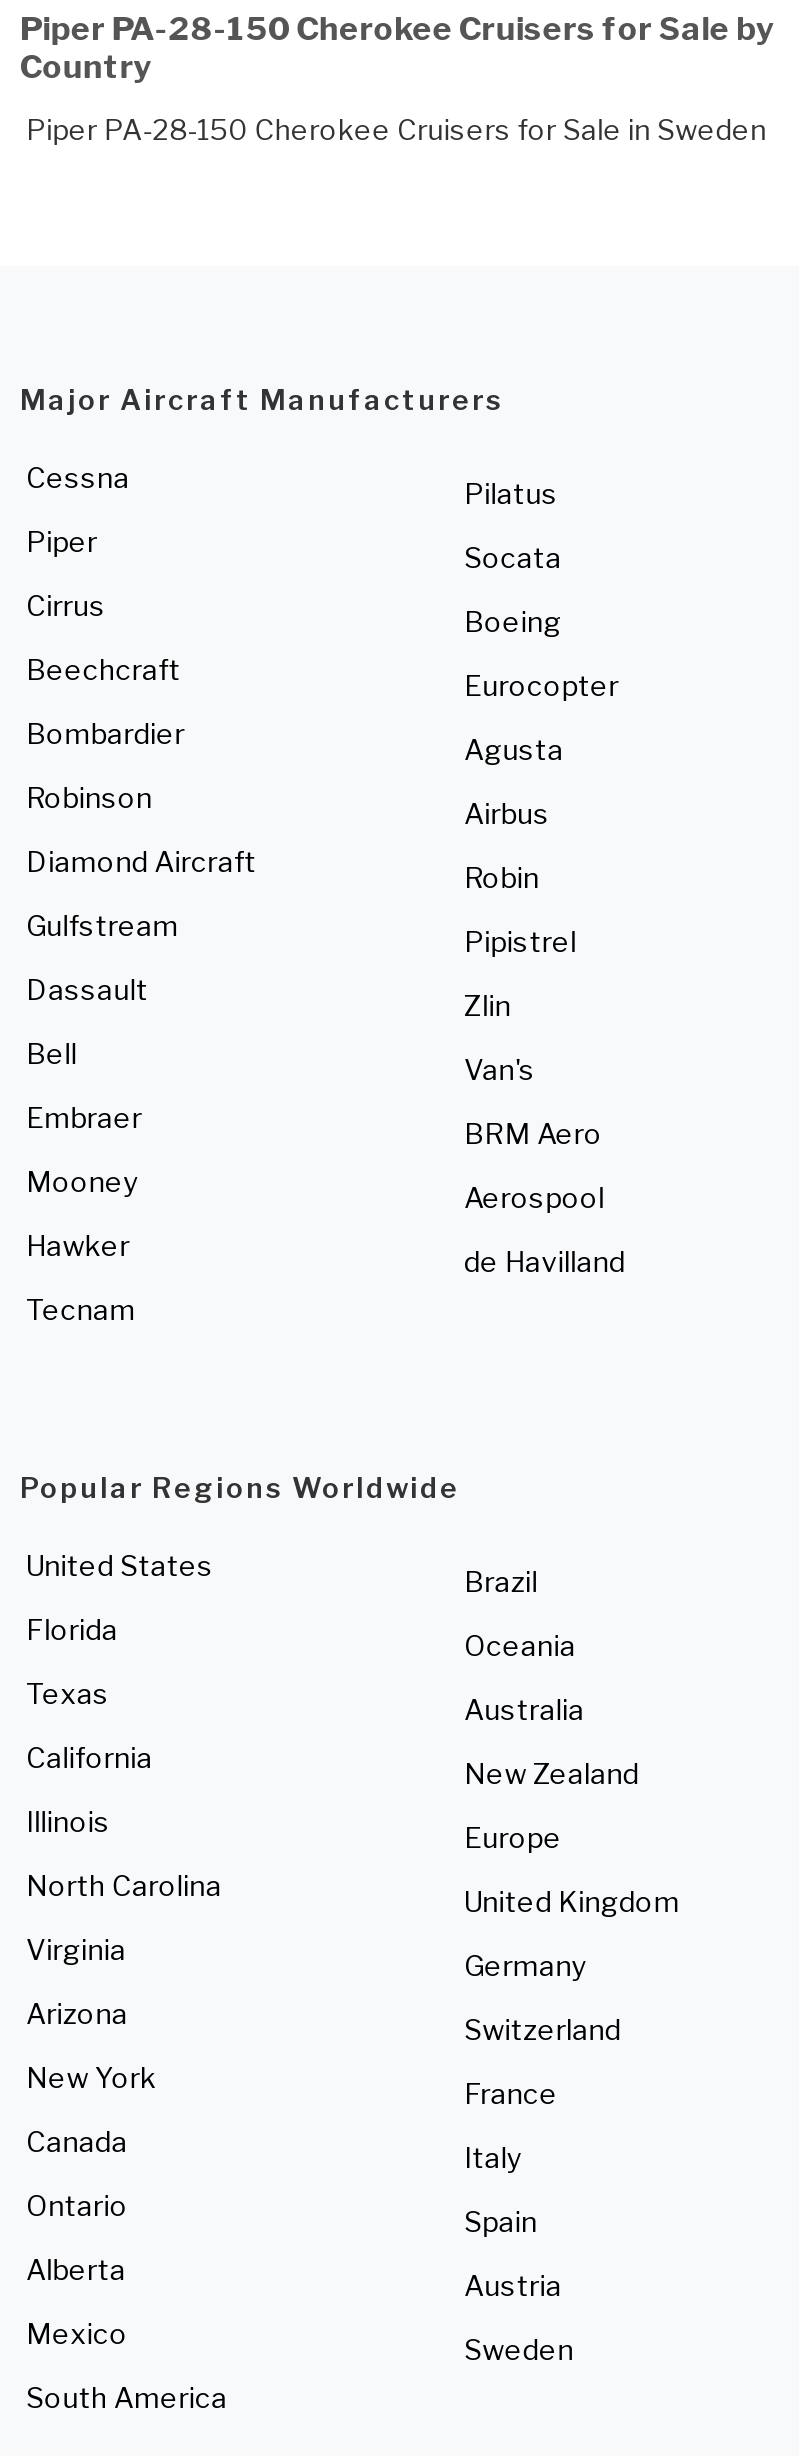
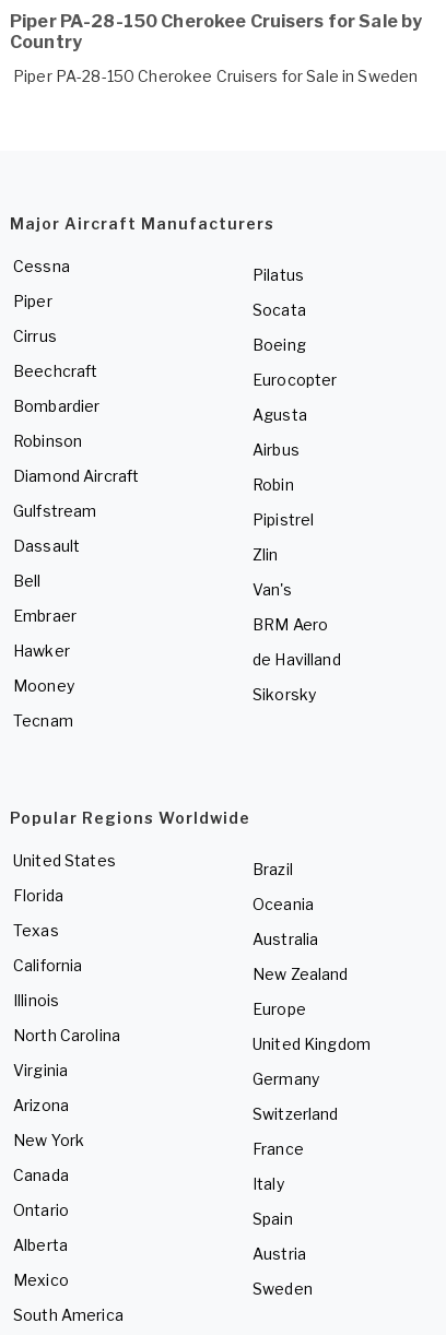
moved down: Mooney

- Aerospool

moved up: Hawker

moved up: de Havilland

+ Sikorsky
